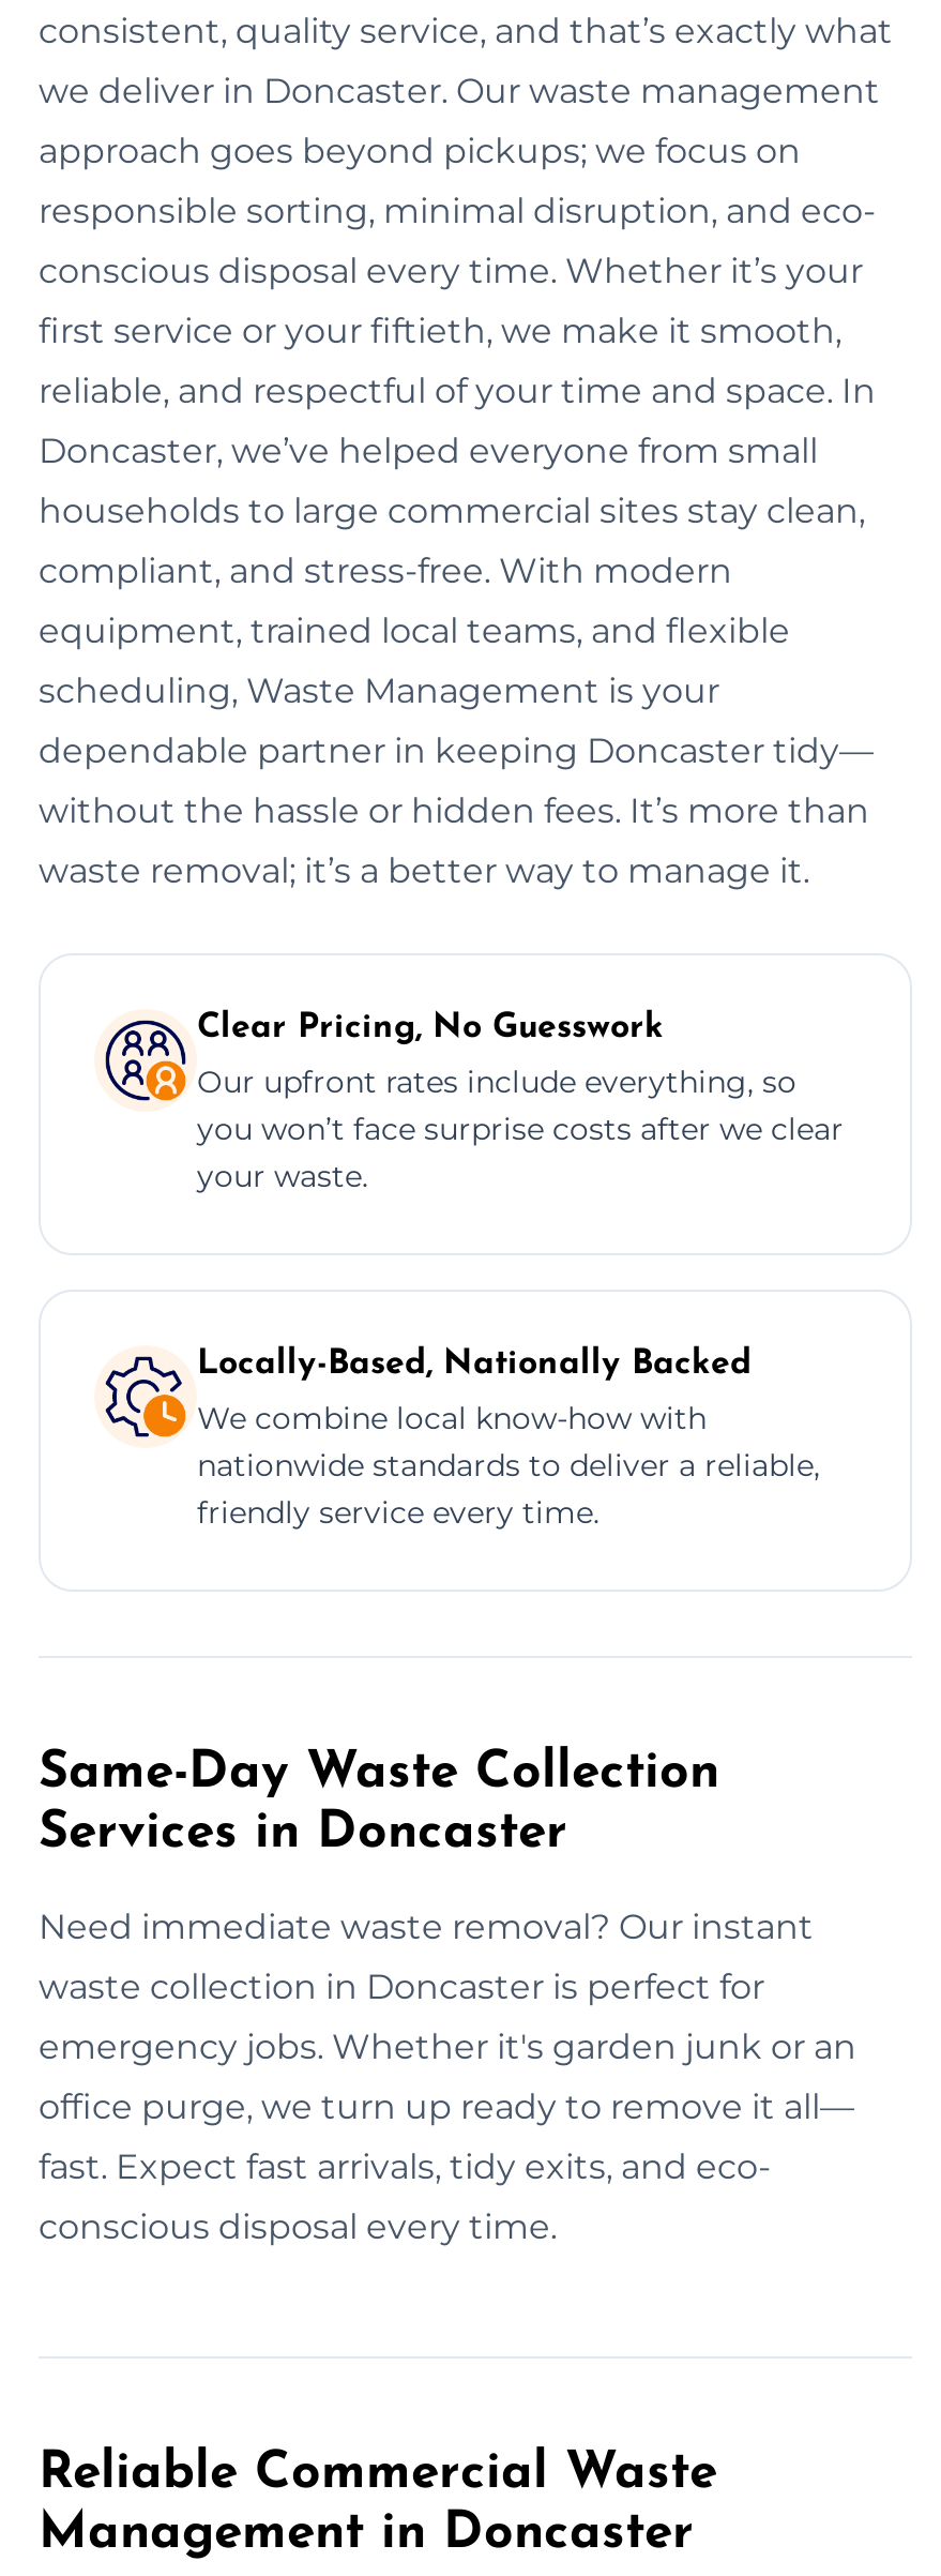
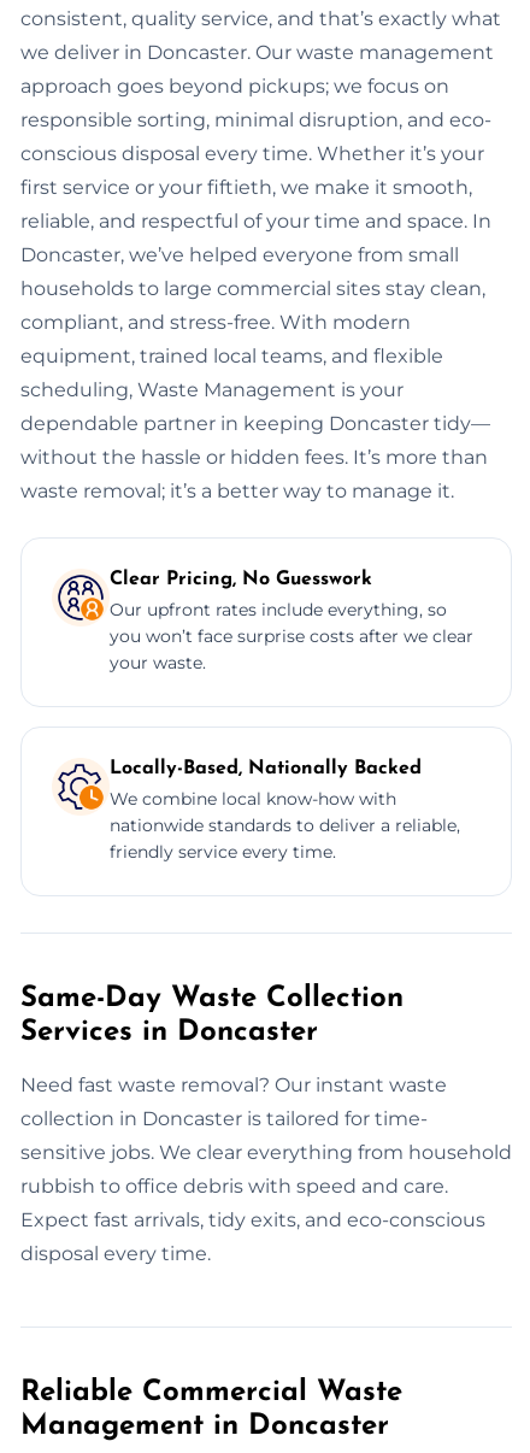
- Need immediate waste removal? Our instant
+ Need fast waste removal? Our instant waste

- waste collection in Doncaster is perfect for
+ collection in Doncaster is tailored for time-

- emergency jobs. Whether it's garden junk or an
+ sensitive jobs. We clear everything from household

- office purge, we turn up ready to remove it all—
+ rubbish to office debris with speed and care.

- fast. Expect fast arrivals, tidy exits, and eco-
+ Expect fast arrivals, tidy exits, and eco-conscious

- conscious disposal every time.
+ disposal every time.
